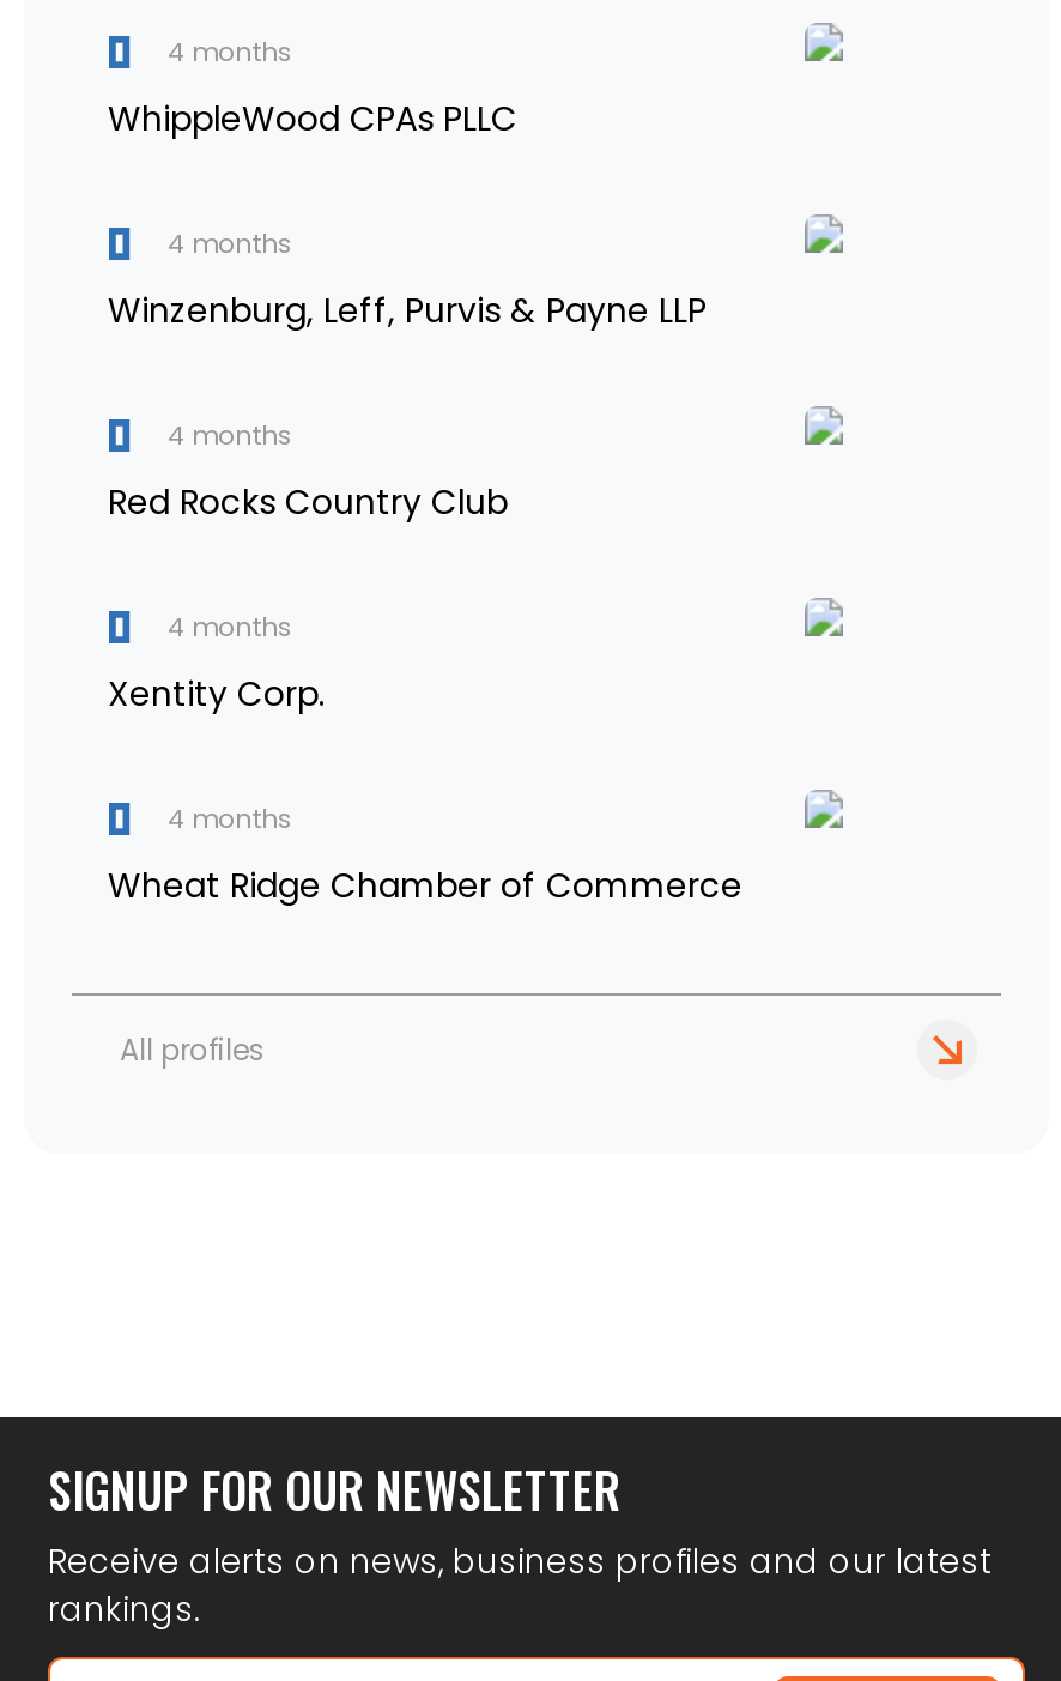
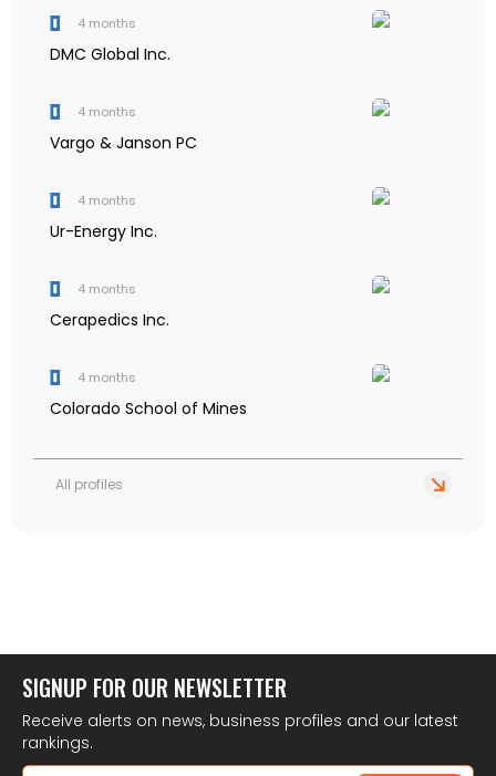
- WhippleWood CPAs PLLC
+ DMC Global Inc.

- Winzenburg, Leff, Purvis & Payne LLP
+ Vargo & Janson PC

- Red Rocks Country Club
+ Ur-Energy Inc.

- Xentity Corp.
+ Cerapedics Inc.

- Wheat Ridge Chamber of Commerce
+ Colorado School of Mines
